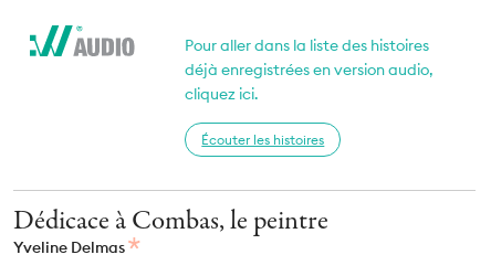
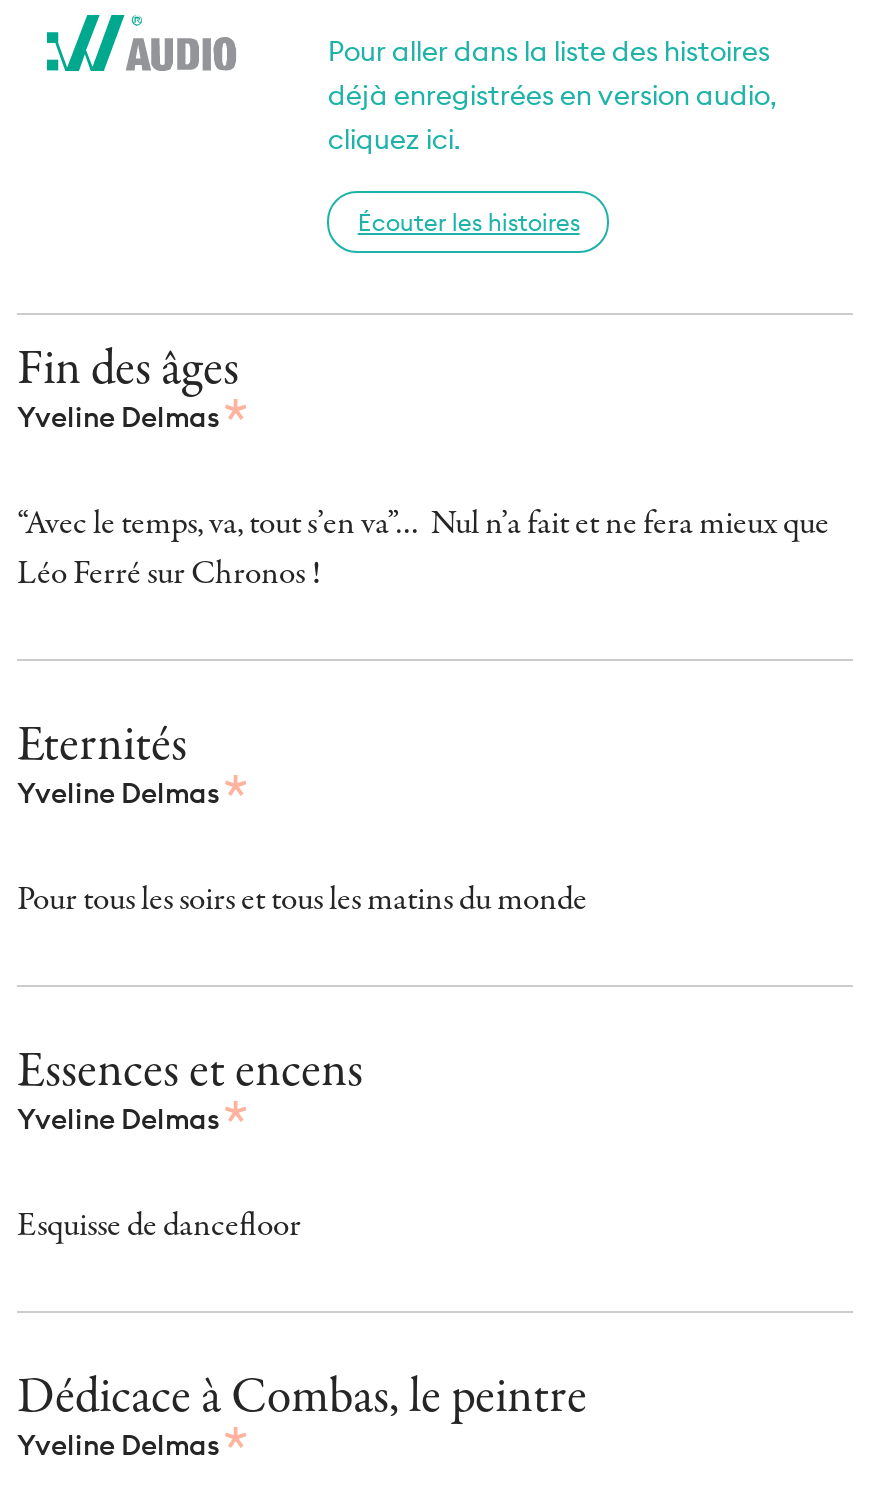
+ Fin des âges
+ Yveline Delmas
+ “Avec le temps, va, tout s’en va”… Nul n’a fait et ne fera mieux que
+ Léo Ferré sur Chronos !
+ Eternités
+ Yveline Delmas
+ Pour tous les soirs et tous les matins du monde
+ Essences et encens
+ Yveline Delmas
+ Esquisse de dancefloor
